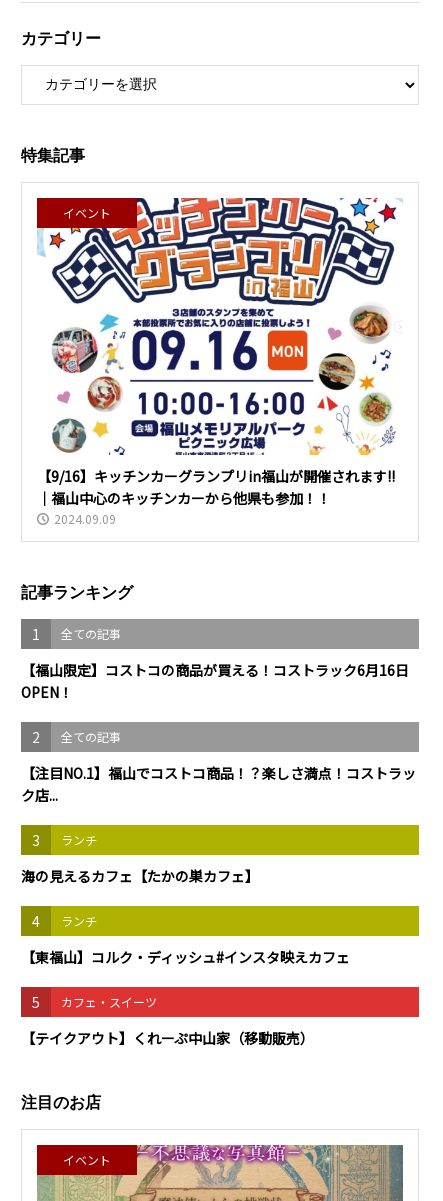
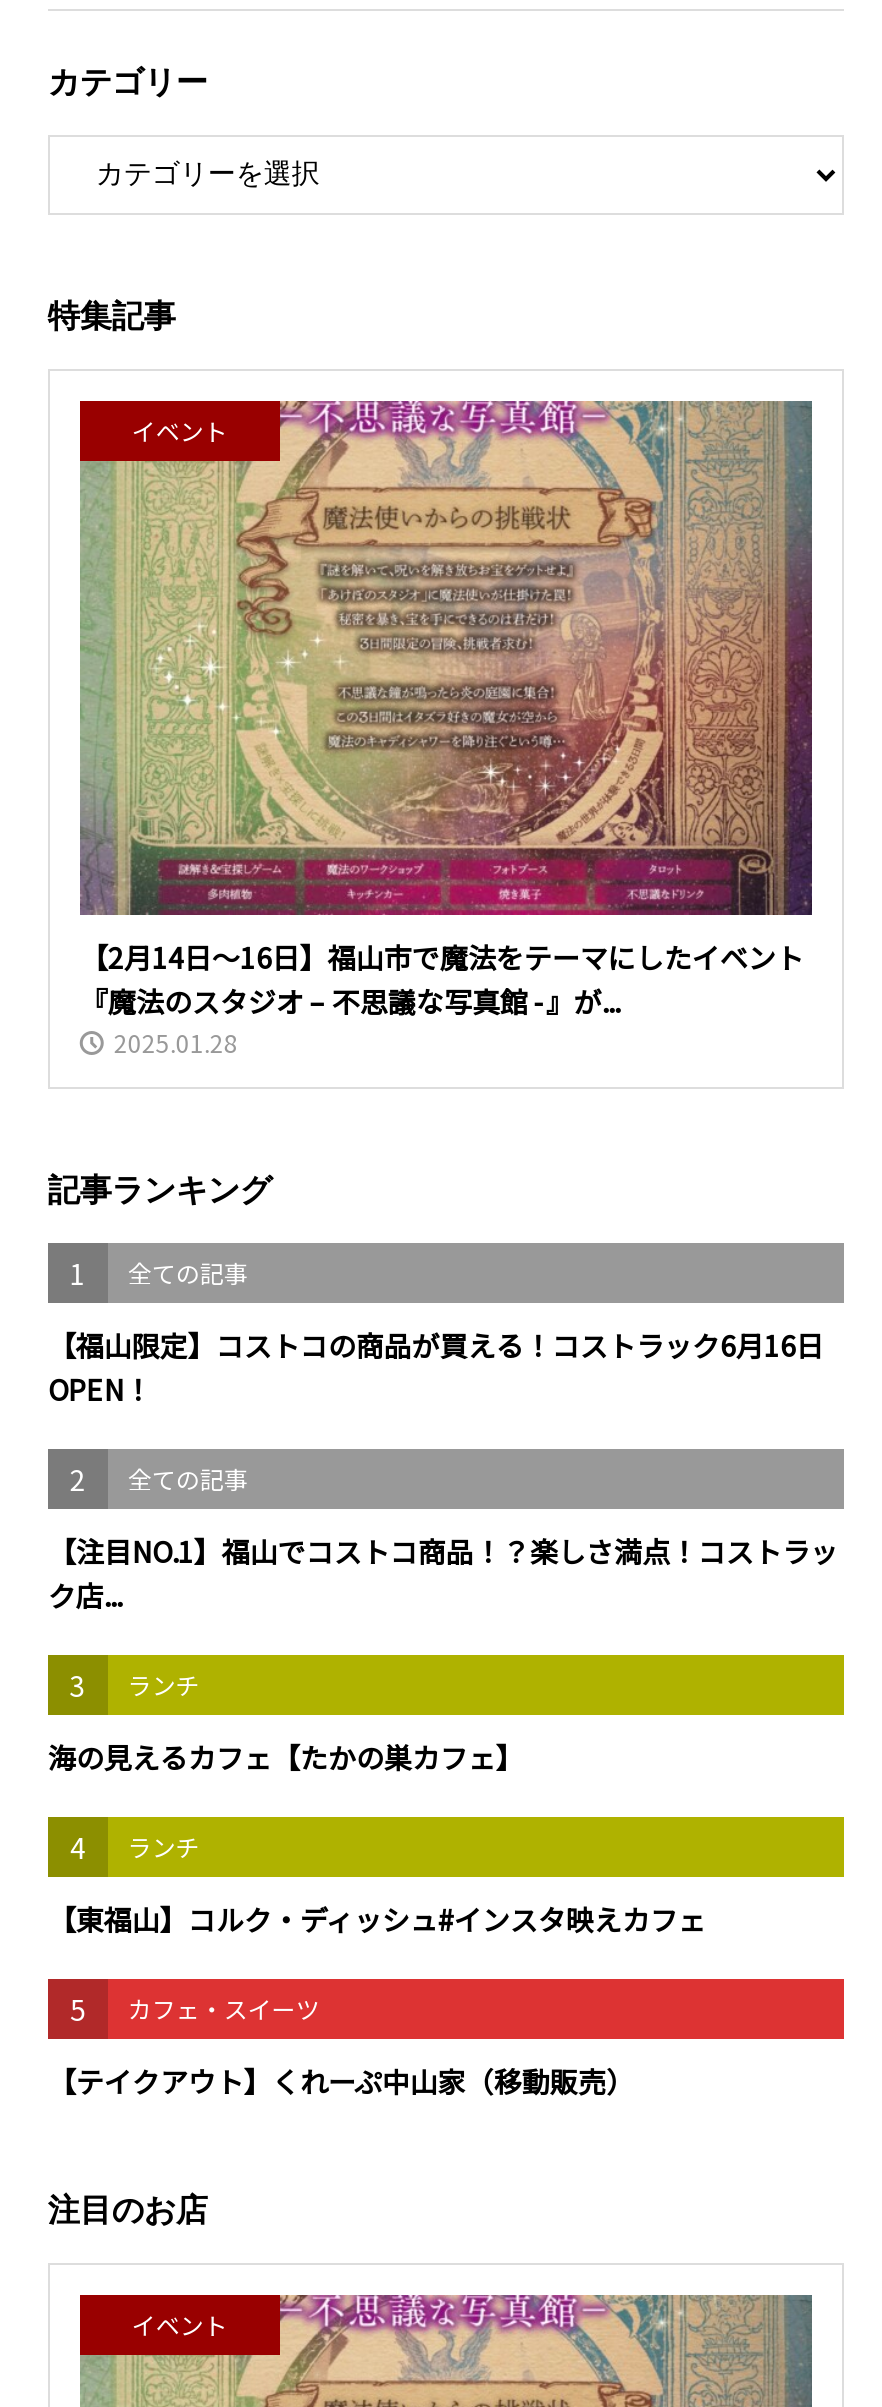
- [image]
- 【9/16】キッチンカーグランプリin福山が開催されます!!
- ｜福山中心のキッチンカーから他県も参加！！
- 2024.09.09
+ [image]
+ 【2月14日〜16日】福山市で魔法をテーマにしたイベント
+ 『魔法のスタジオ – 不思議な写真館 -』が...
+ 2025.01.28
